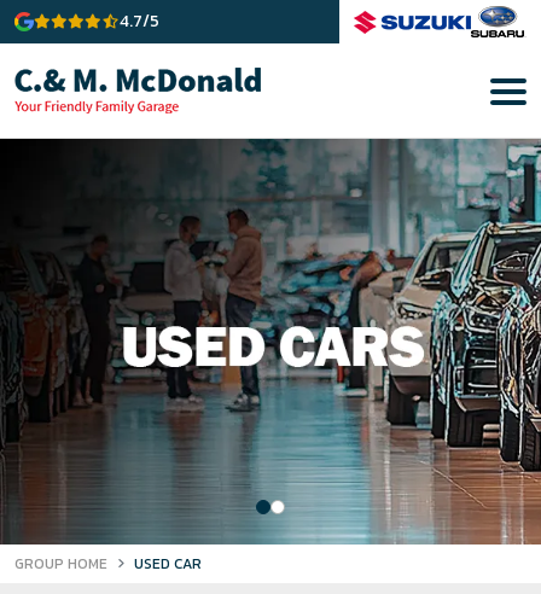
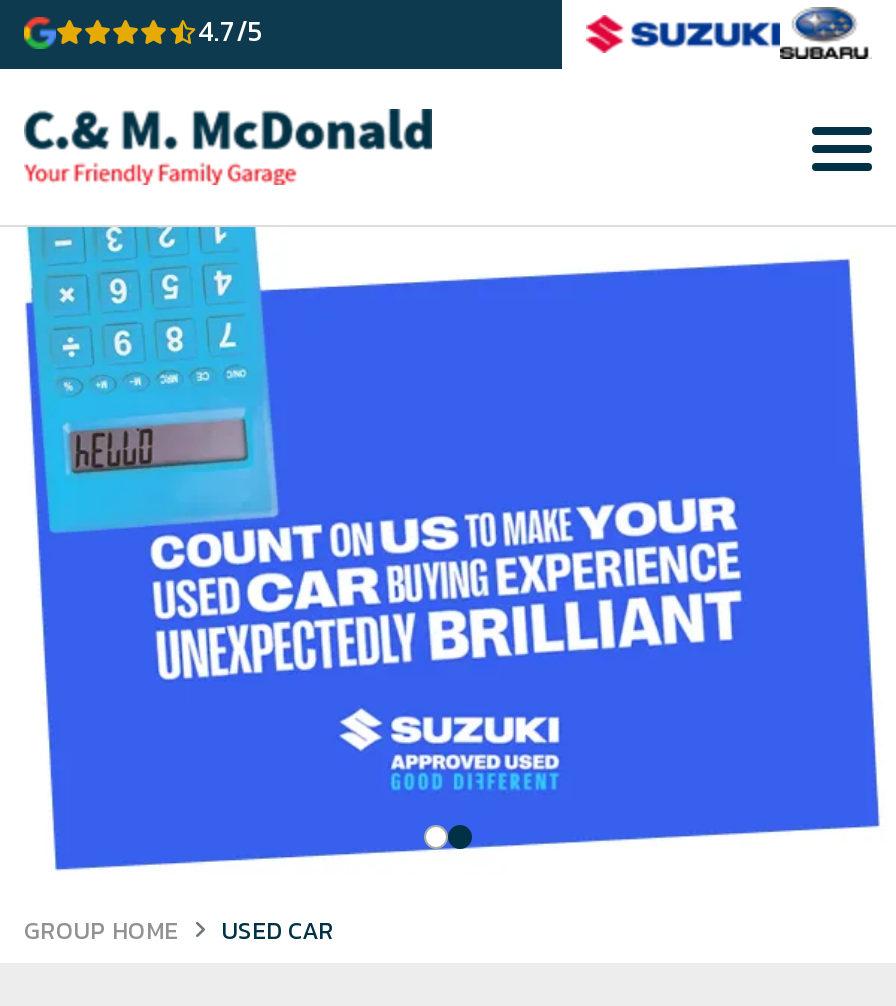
- [image]
+ [image]
